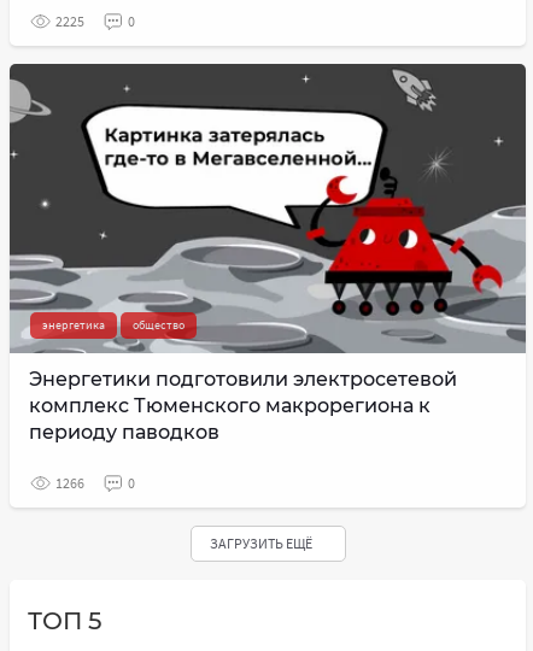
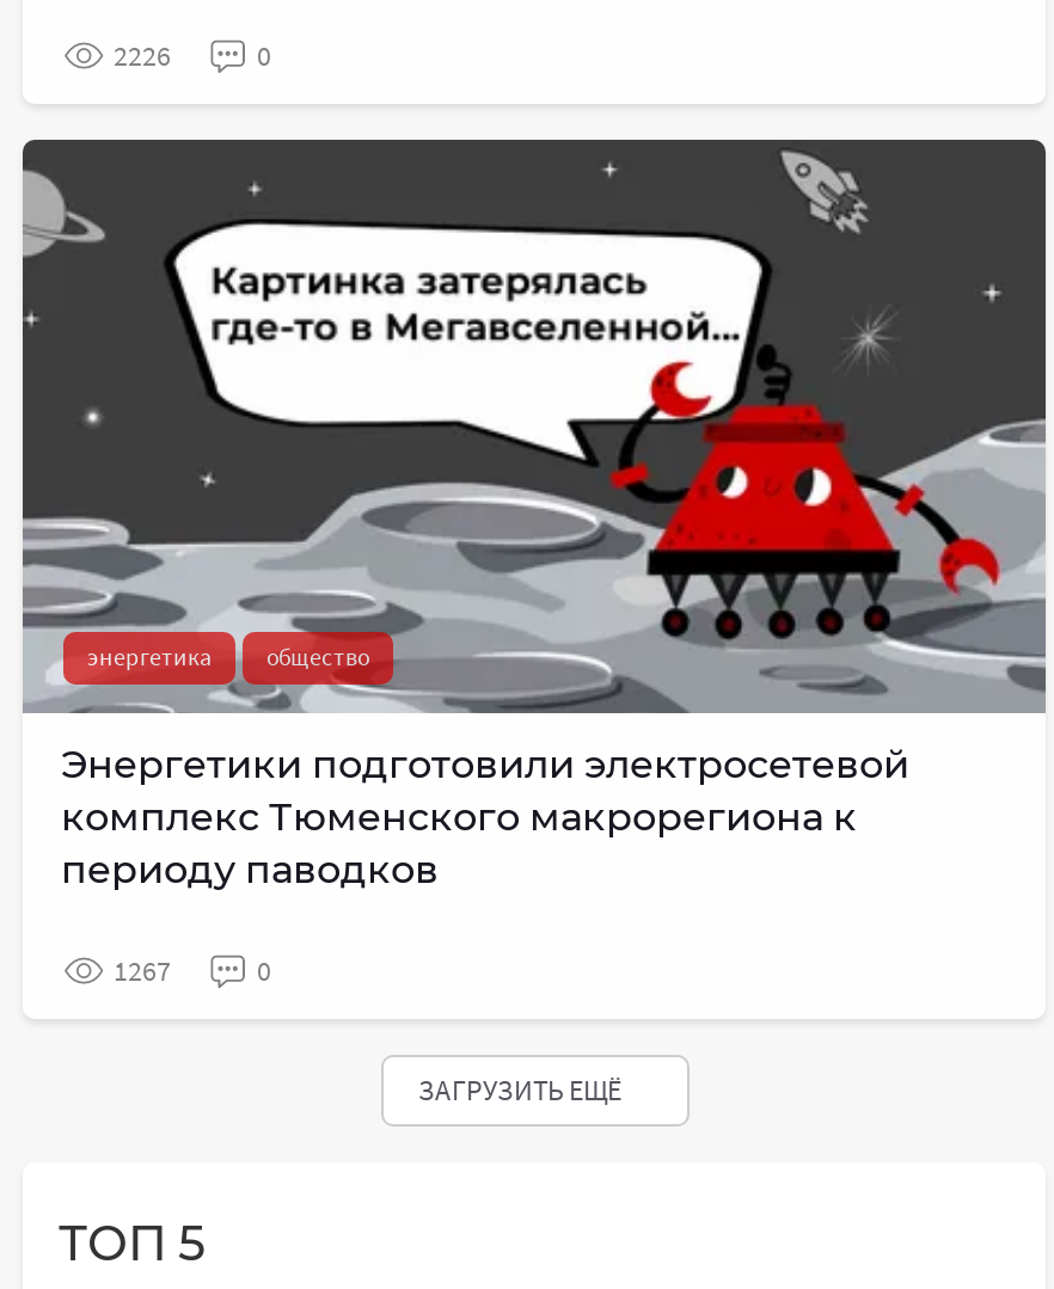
- 2225
+ 2226

- 1266
+ 1267
